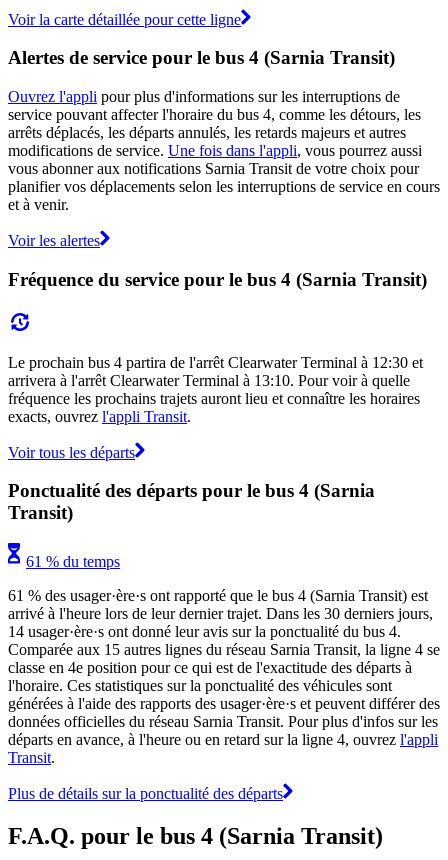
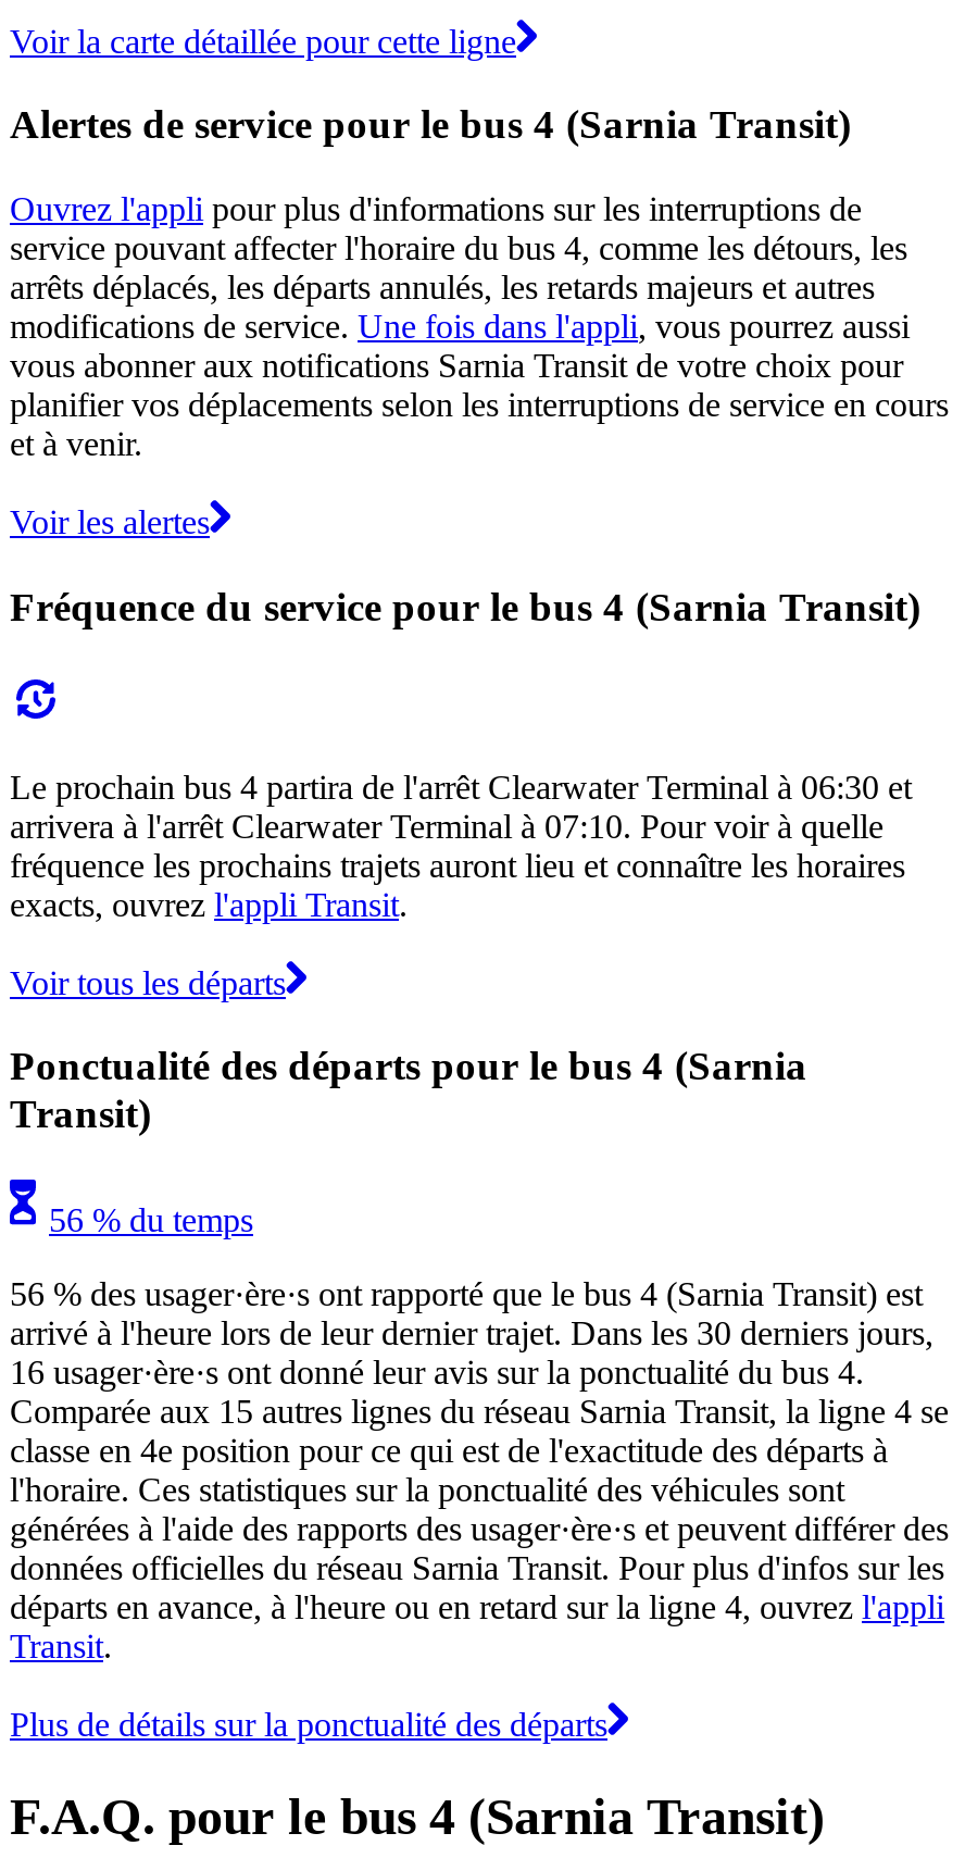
- Le prochain bus 4 partira de l'arrêt Clearwater Terminal à 12:30 et
+ Le prochain bus 4 partira de l'arrêt Clearwater Terminal à 06:30 et

- arrivera à l'arrêt Clearwater Terminal à 13:10. Pour voir à quelle
+ arrivera à l'arrêt Clearwater Terminal à 07:10. Pour voir à quelle

- 61 % du temps
+ 56 % du temps

- 61 % des usager·ère·s ont rapporté que le bus 4 (Sarnia Transit) est
+ 56 % des usager·ère·s ont rapporté que le bus 4 (Sarnia Transit) est

- 14 usager·ère·s ont donné leur avis sur la ponctualité du bus 4.
+ 16 usager·ère·s ont donné leur avis sur la ponctualité du bus 4.
